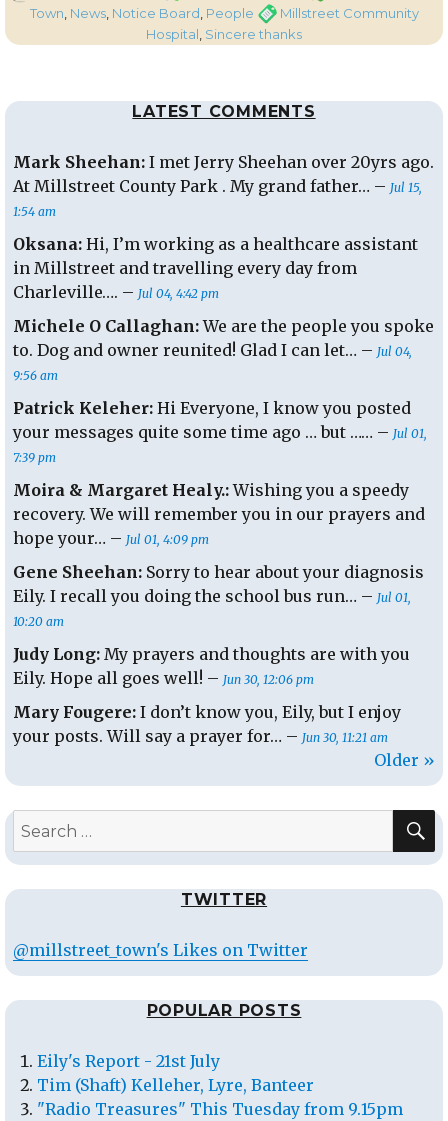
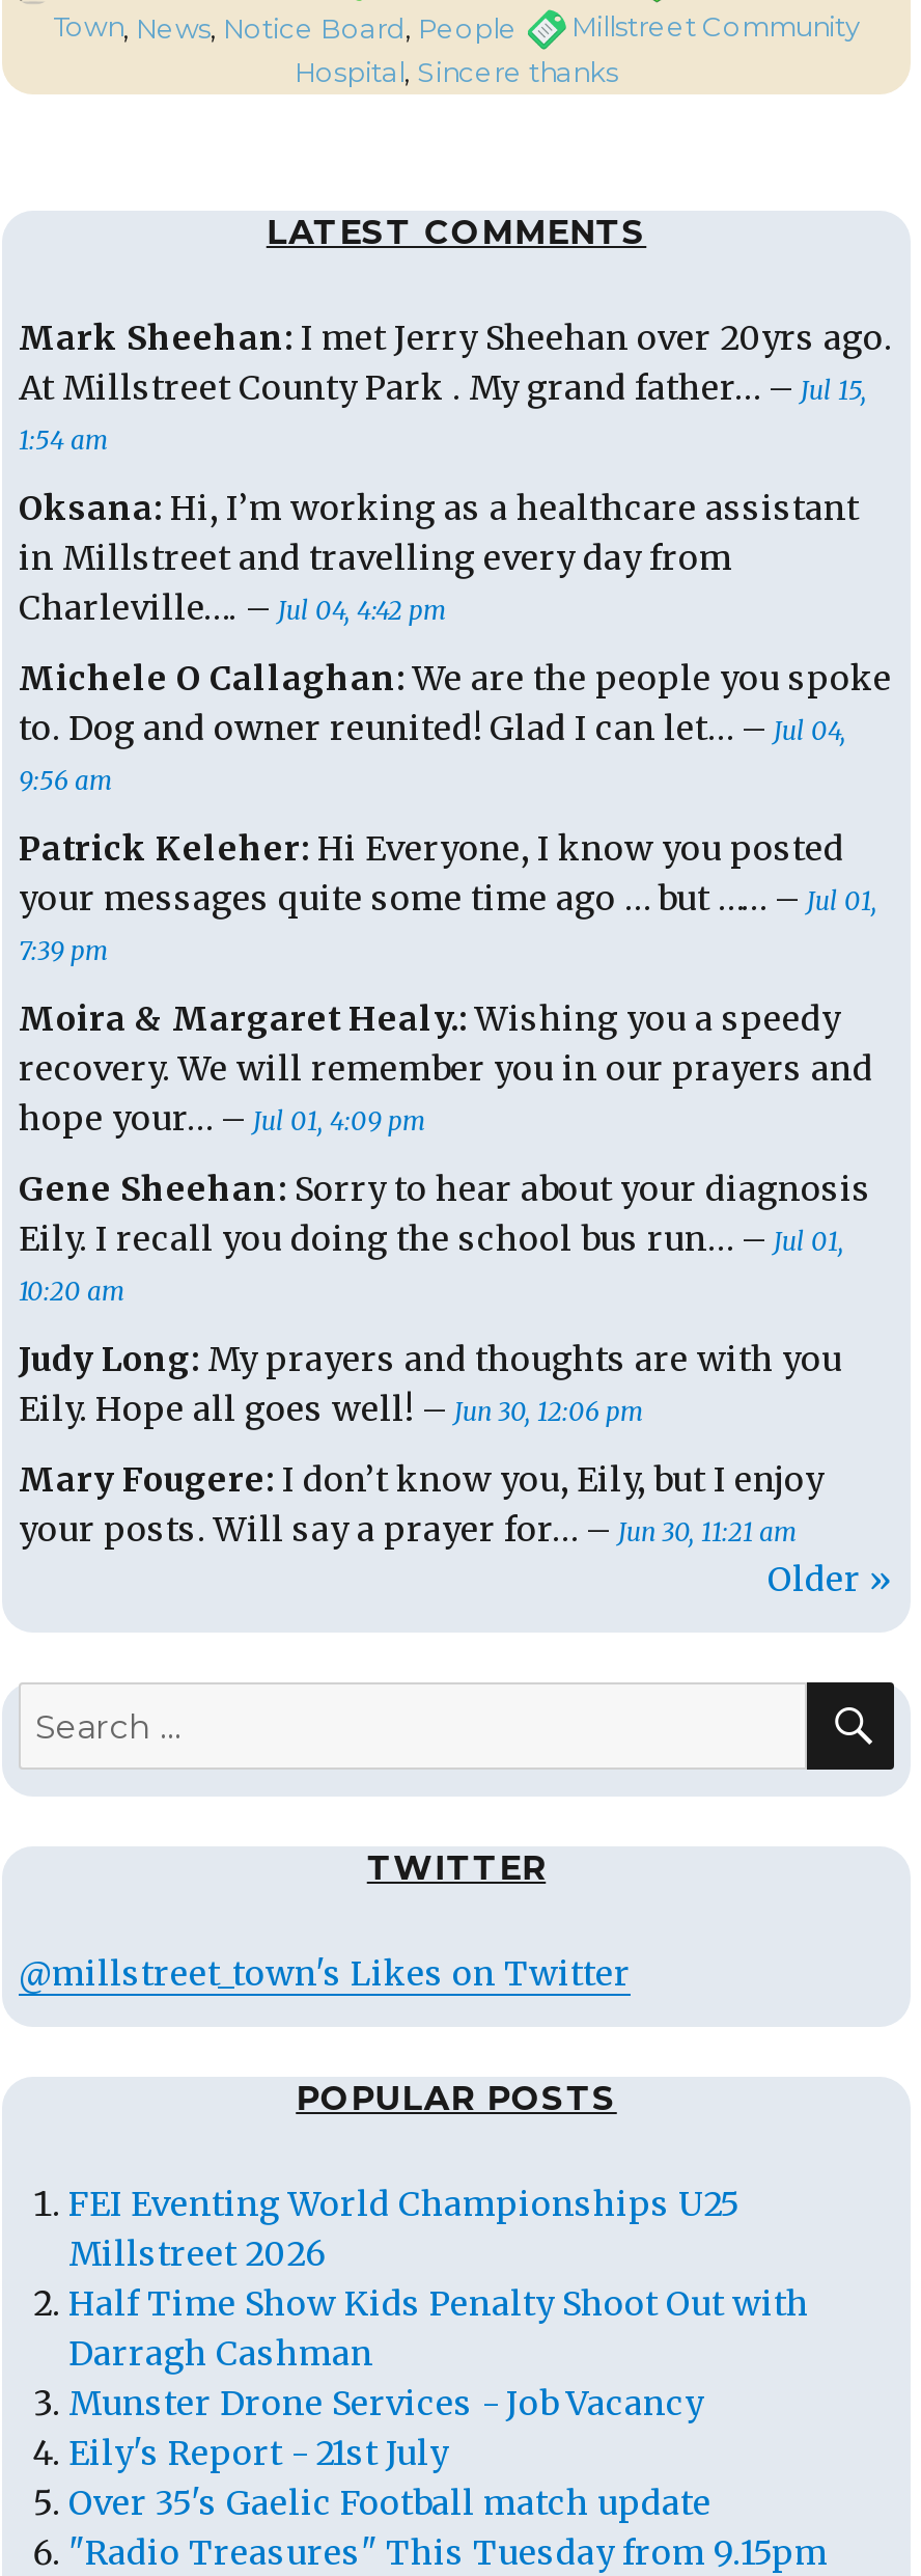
+ FEI Eventing World Championships U25
+ Millstreet 2026
+ Half Time Show Kids Penalty Shoot Out with
+ Darragh Cashman
+ Munster Drone Services - Job Vacancy

- Tim (Shaft) Kelleher, Lyre, Banteer
+ Over 35's Gaelic Football match update
